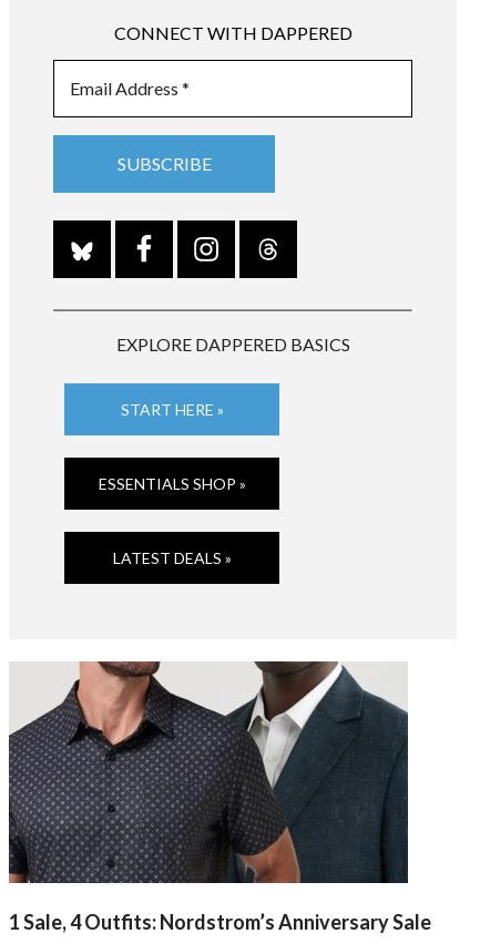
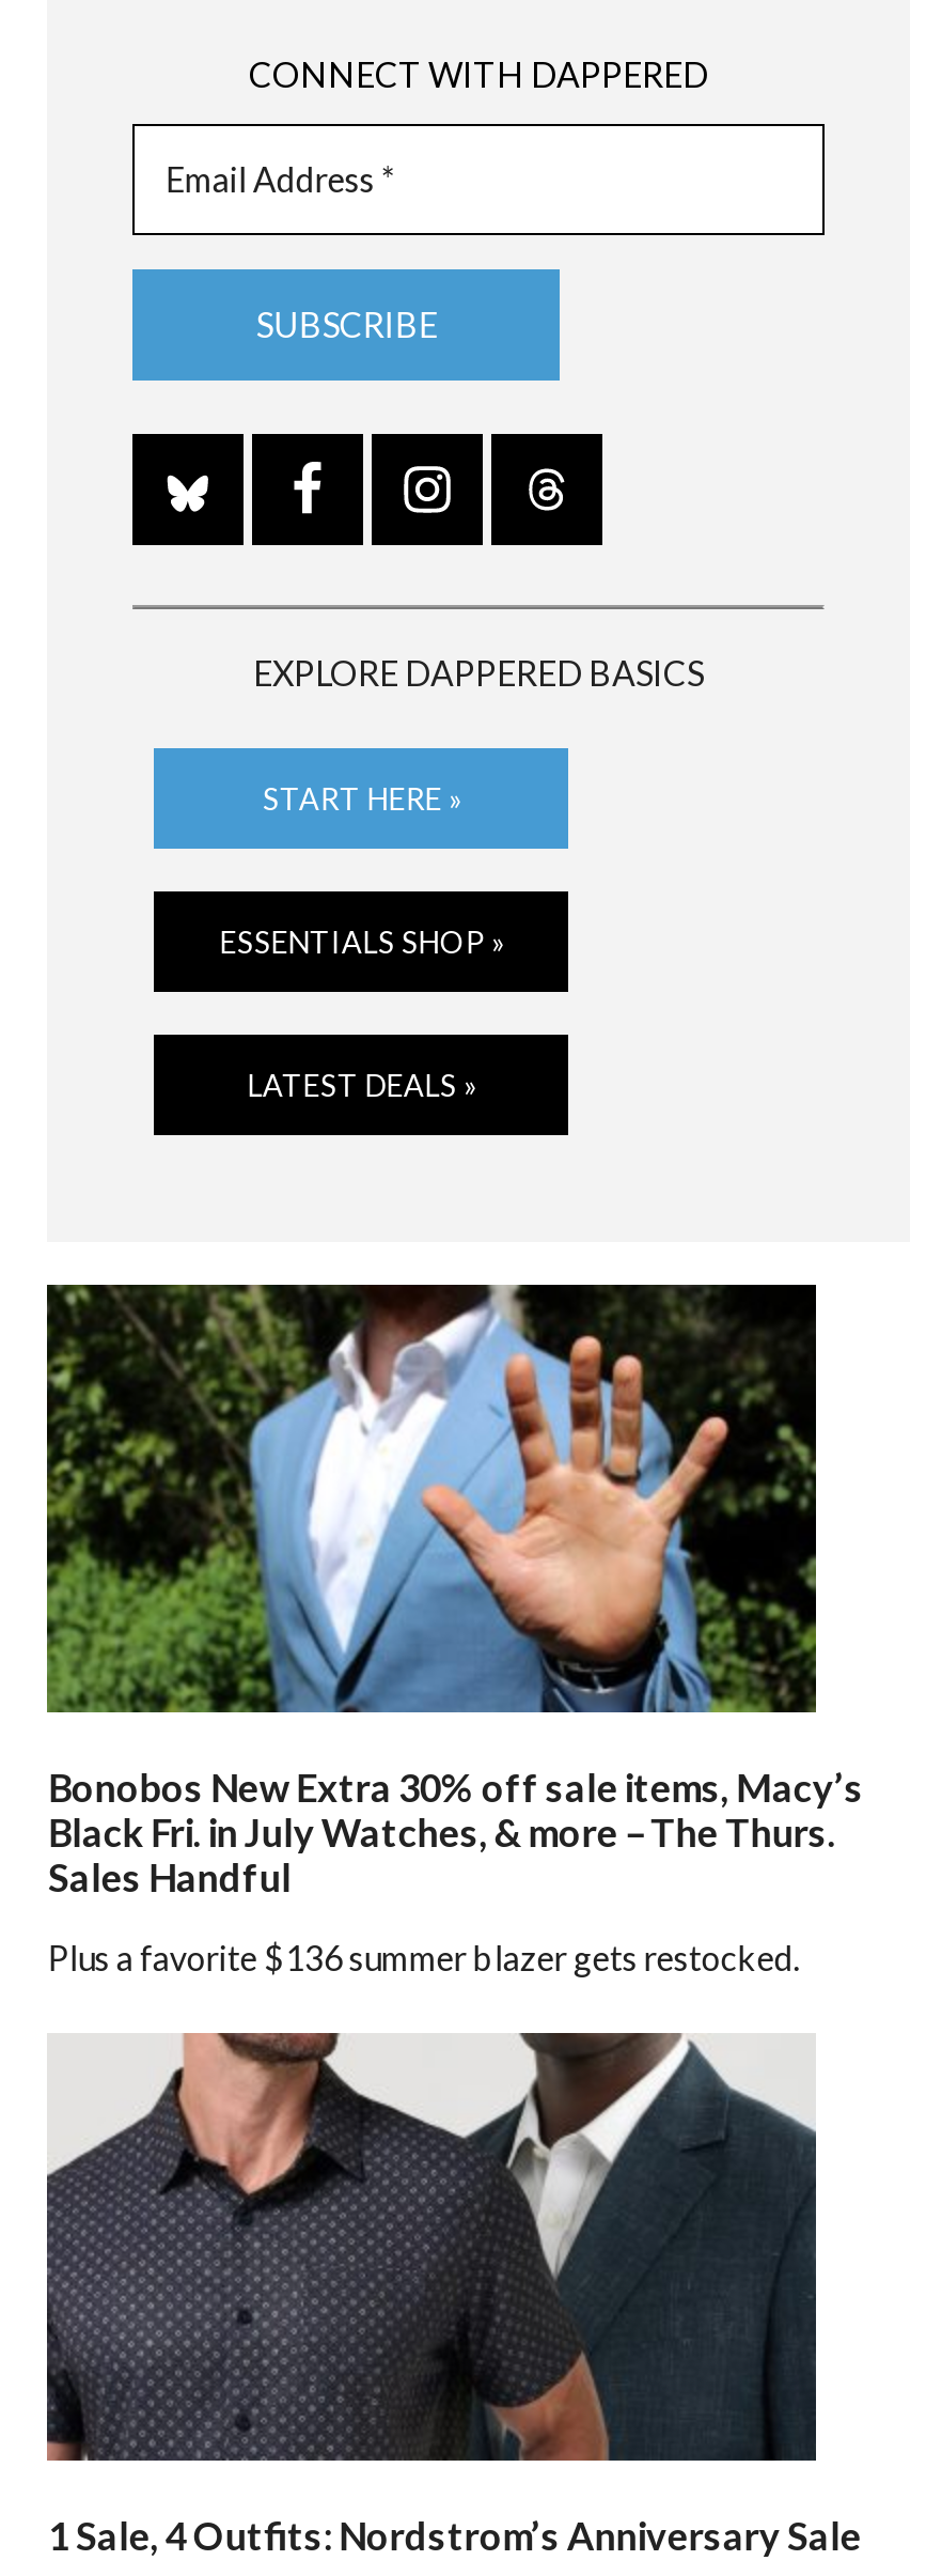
+ [image]
+ Bonobos New Extra 30% off sale items, Macy’s
+ Black Fri. in July Watches, & more – The Thurs.
+ Sales Handful
+ Plus a favorite $136 summer blazer gets restocked.
